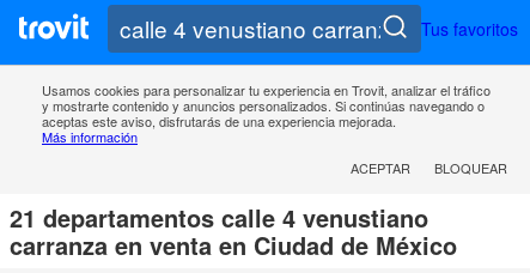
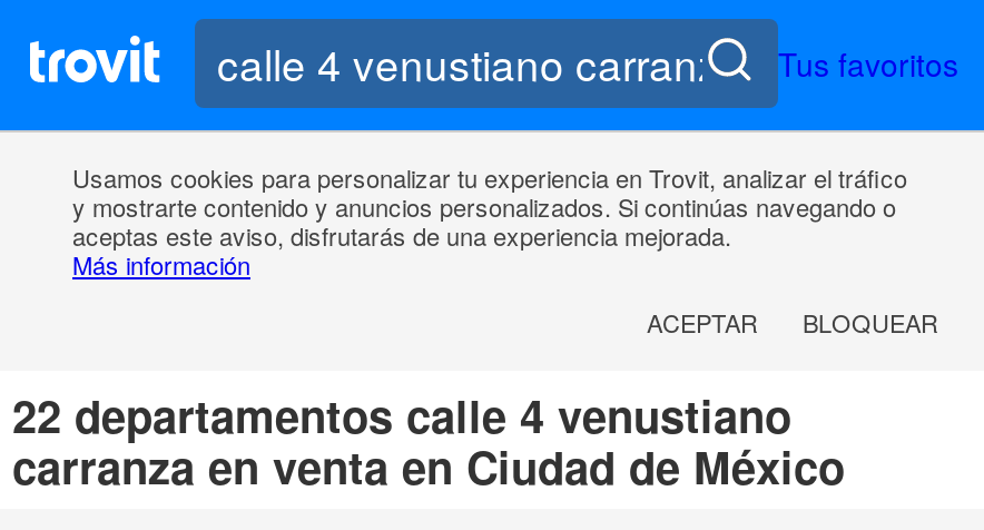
- 21 departamentos calle 4 venustiano
+ 22 departamentos calle 4 venustiano
